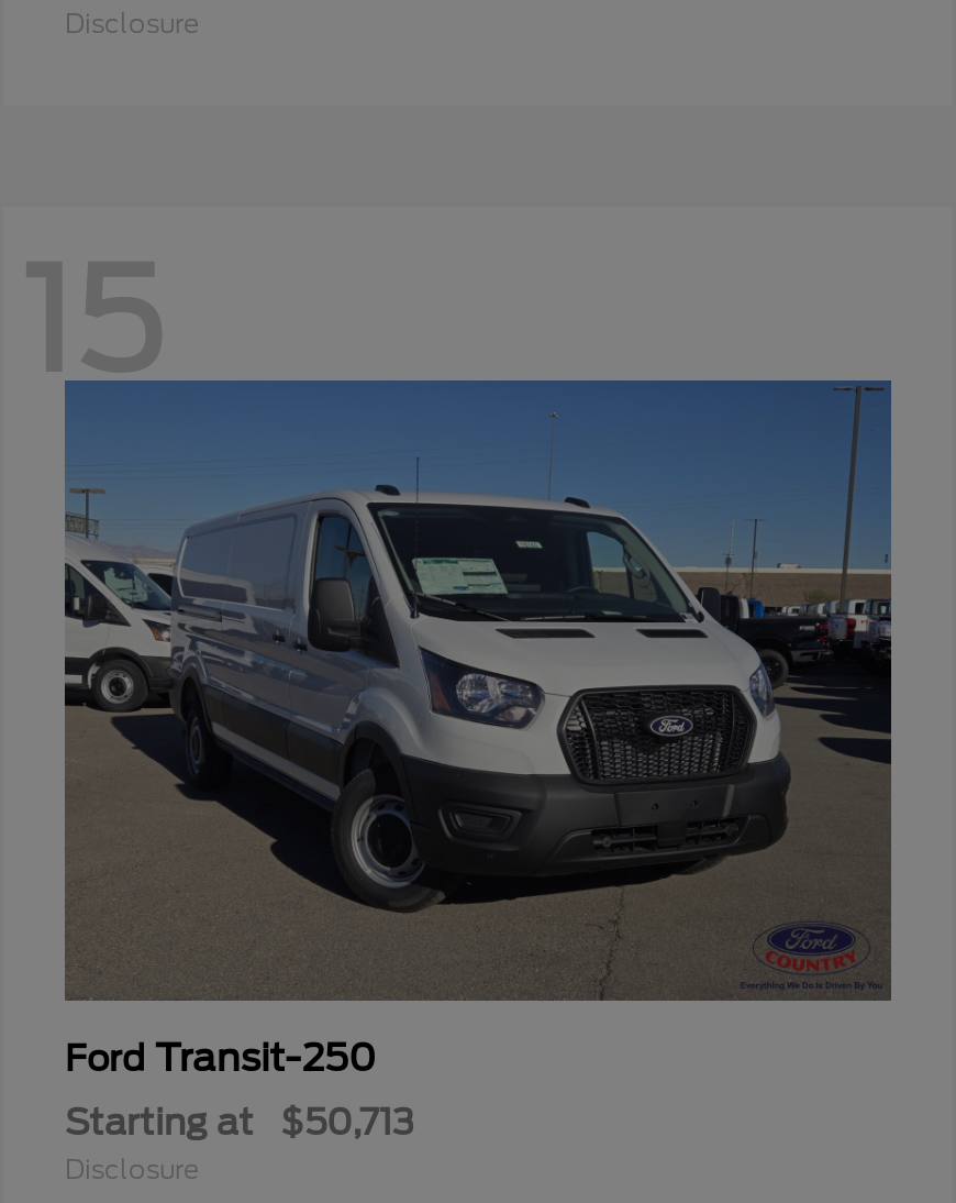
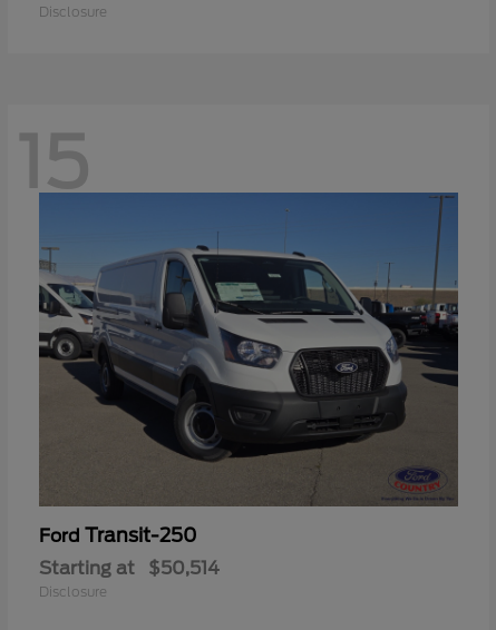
- Starting at $50,713
+ Starting at $50,514
